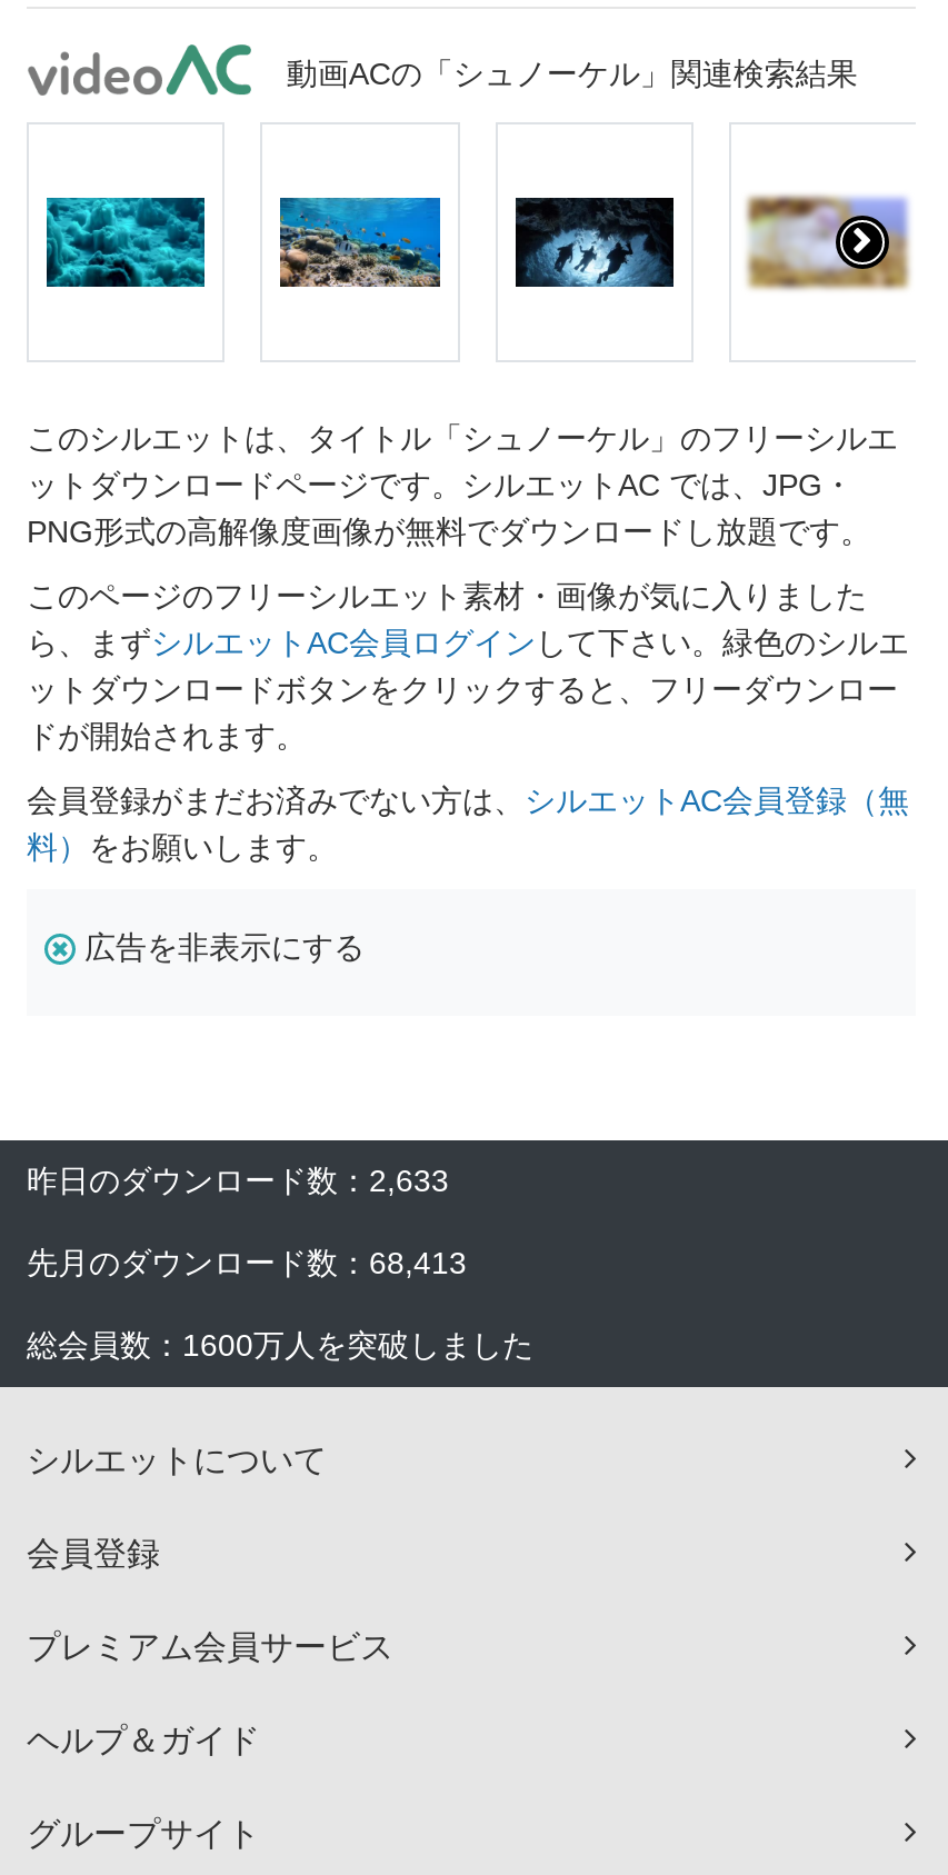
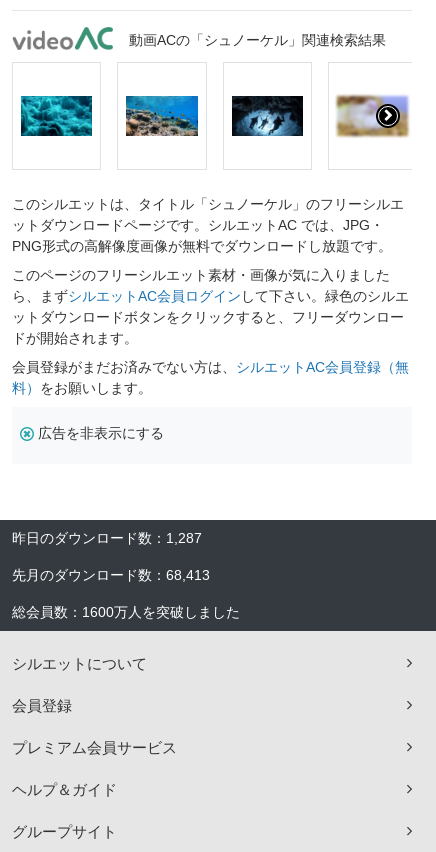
- 昨日のダウンロード数：2,633
+ 昨日のダウンロード数：1,287
